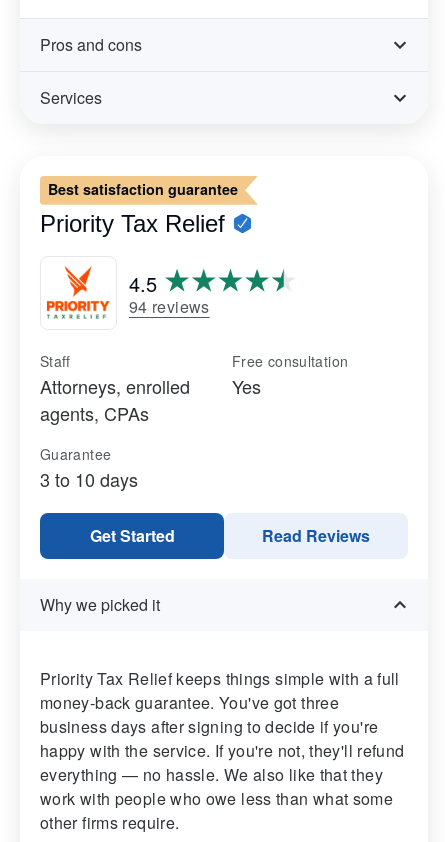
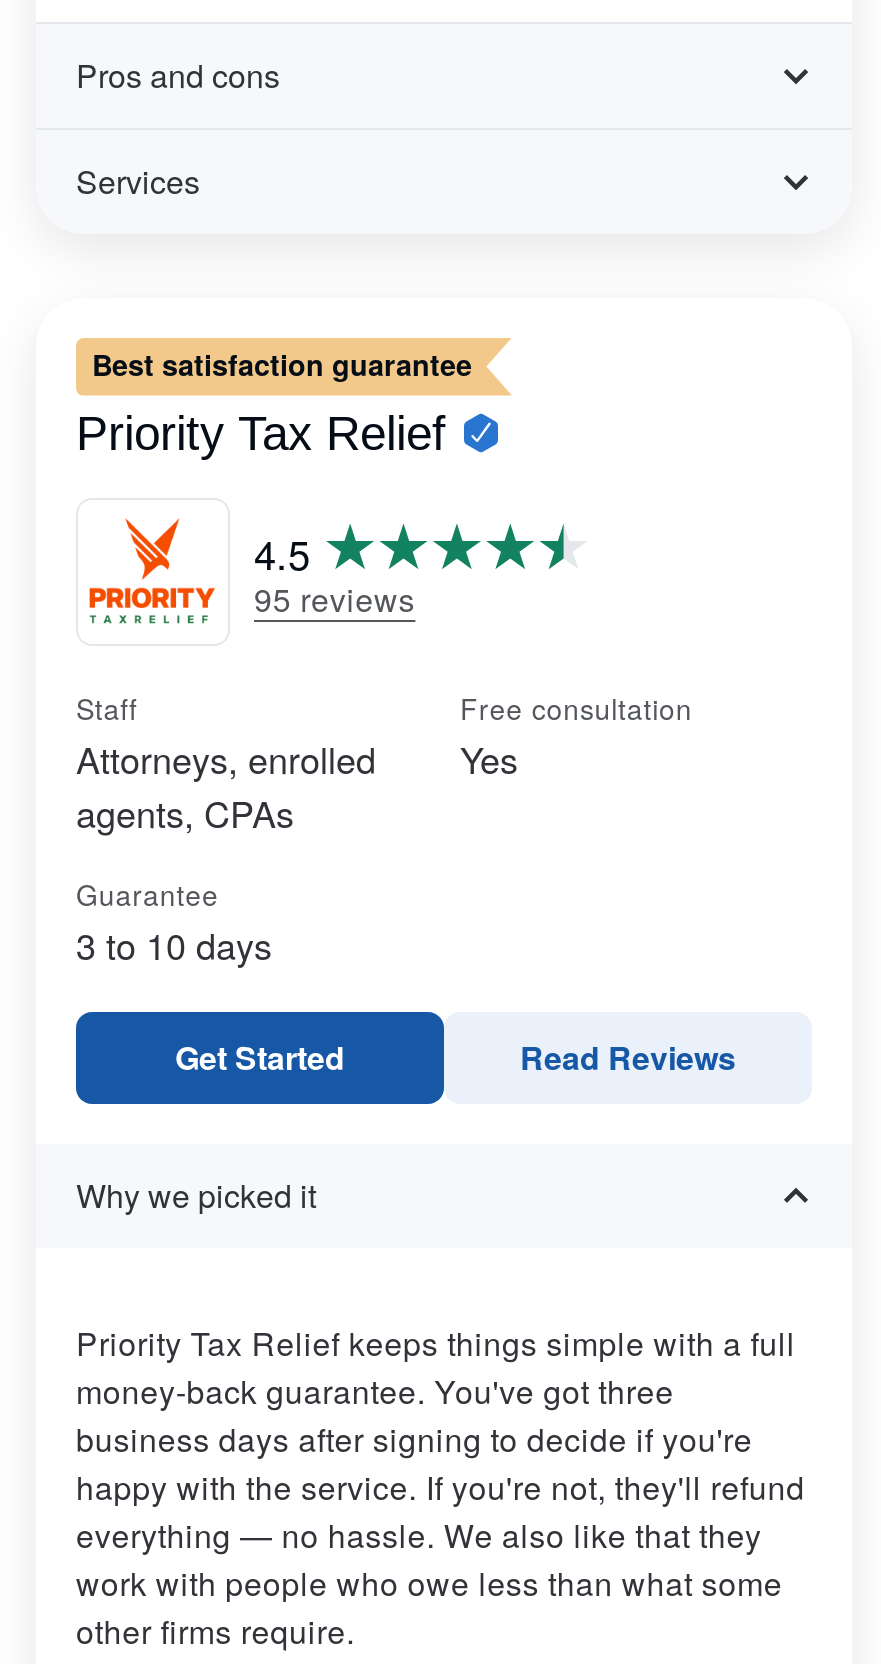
- 94 reviews
+ 95 reviews
